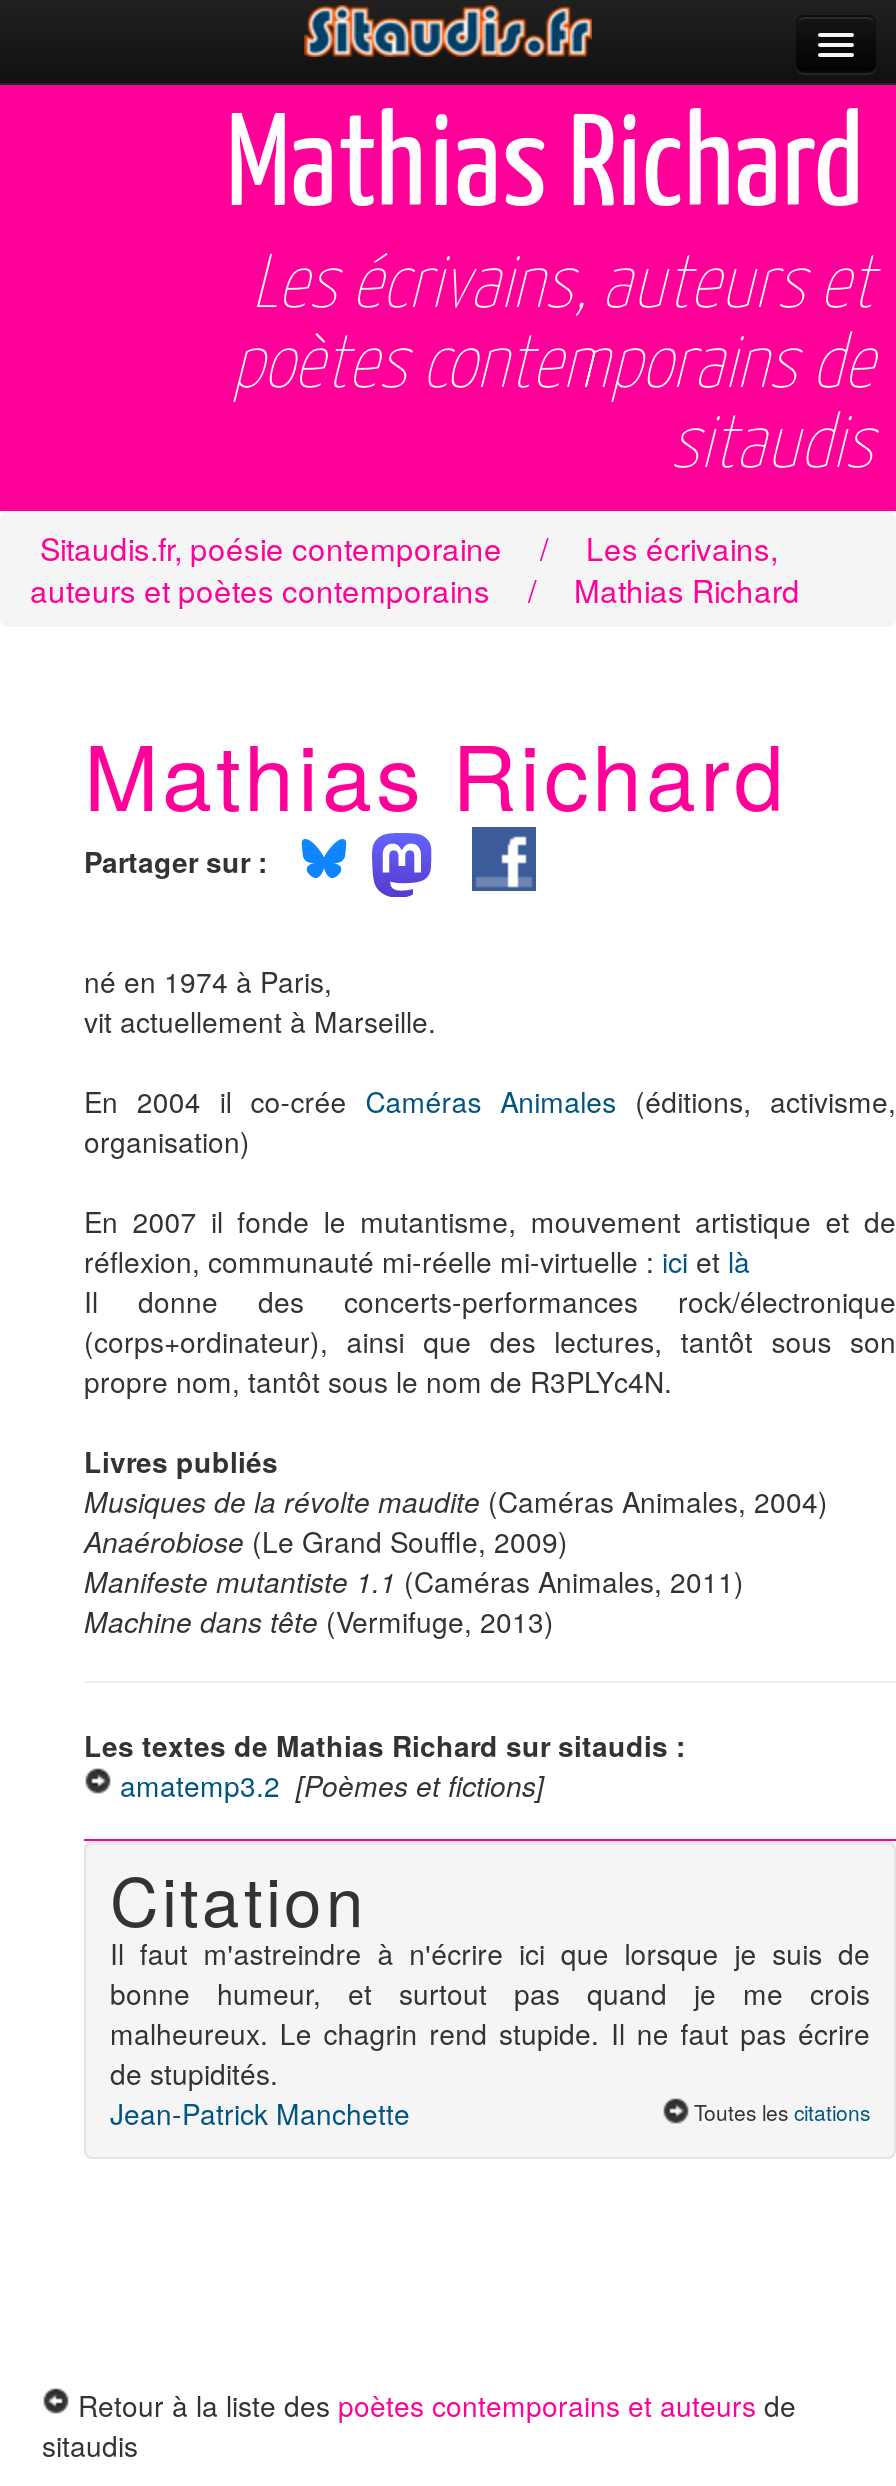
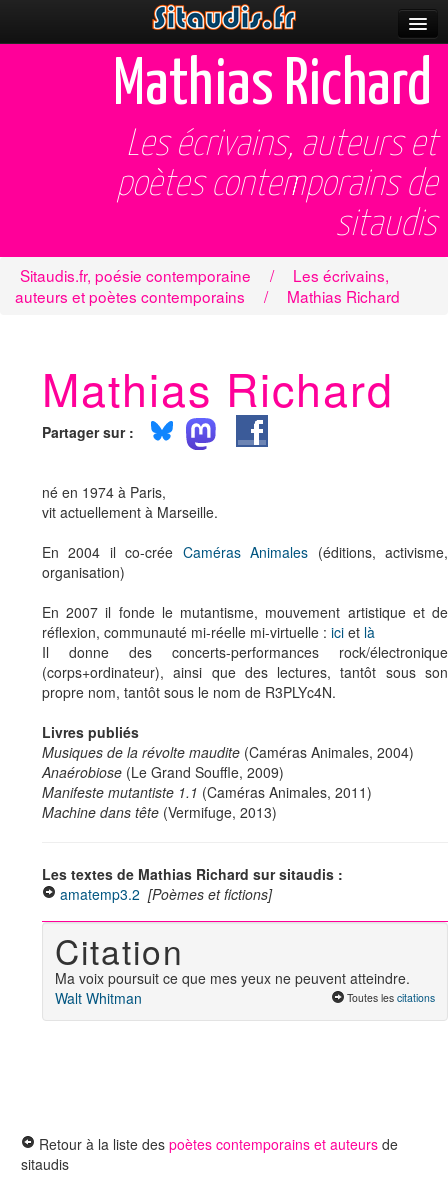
- Il faut m'astreindre à n'écrire ici que lorsque je suis de
- bonne humeur, et surtout pas quand je me crois
- malheureux. Le chagrin rend stupide. Il ne faut pas écrire
- de stupidités.
- Jean-Patrick Manchette
+ Ma voix poursuit ce que mes yeux ne peuvent atteindre.
+ Walt Whitman
